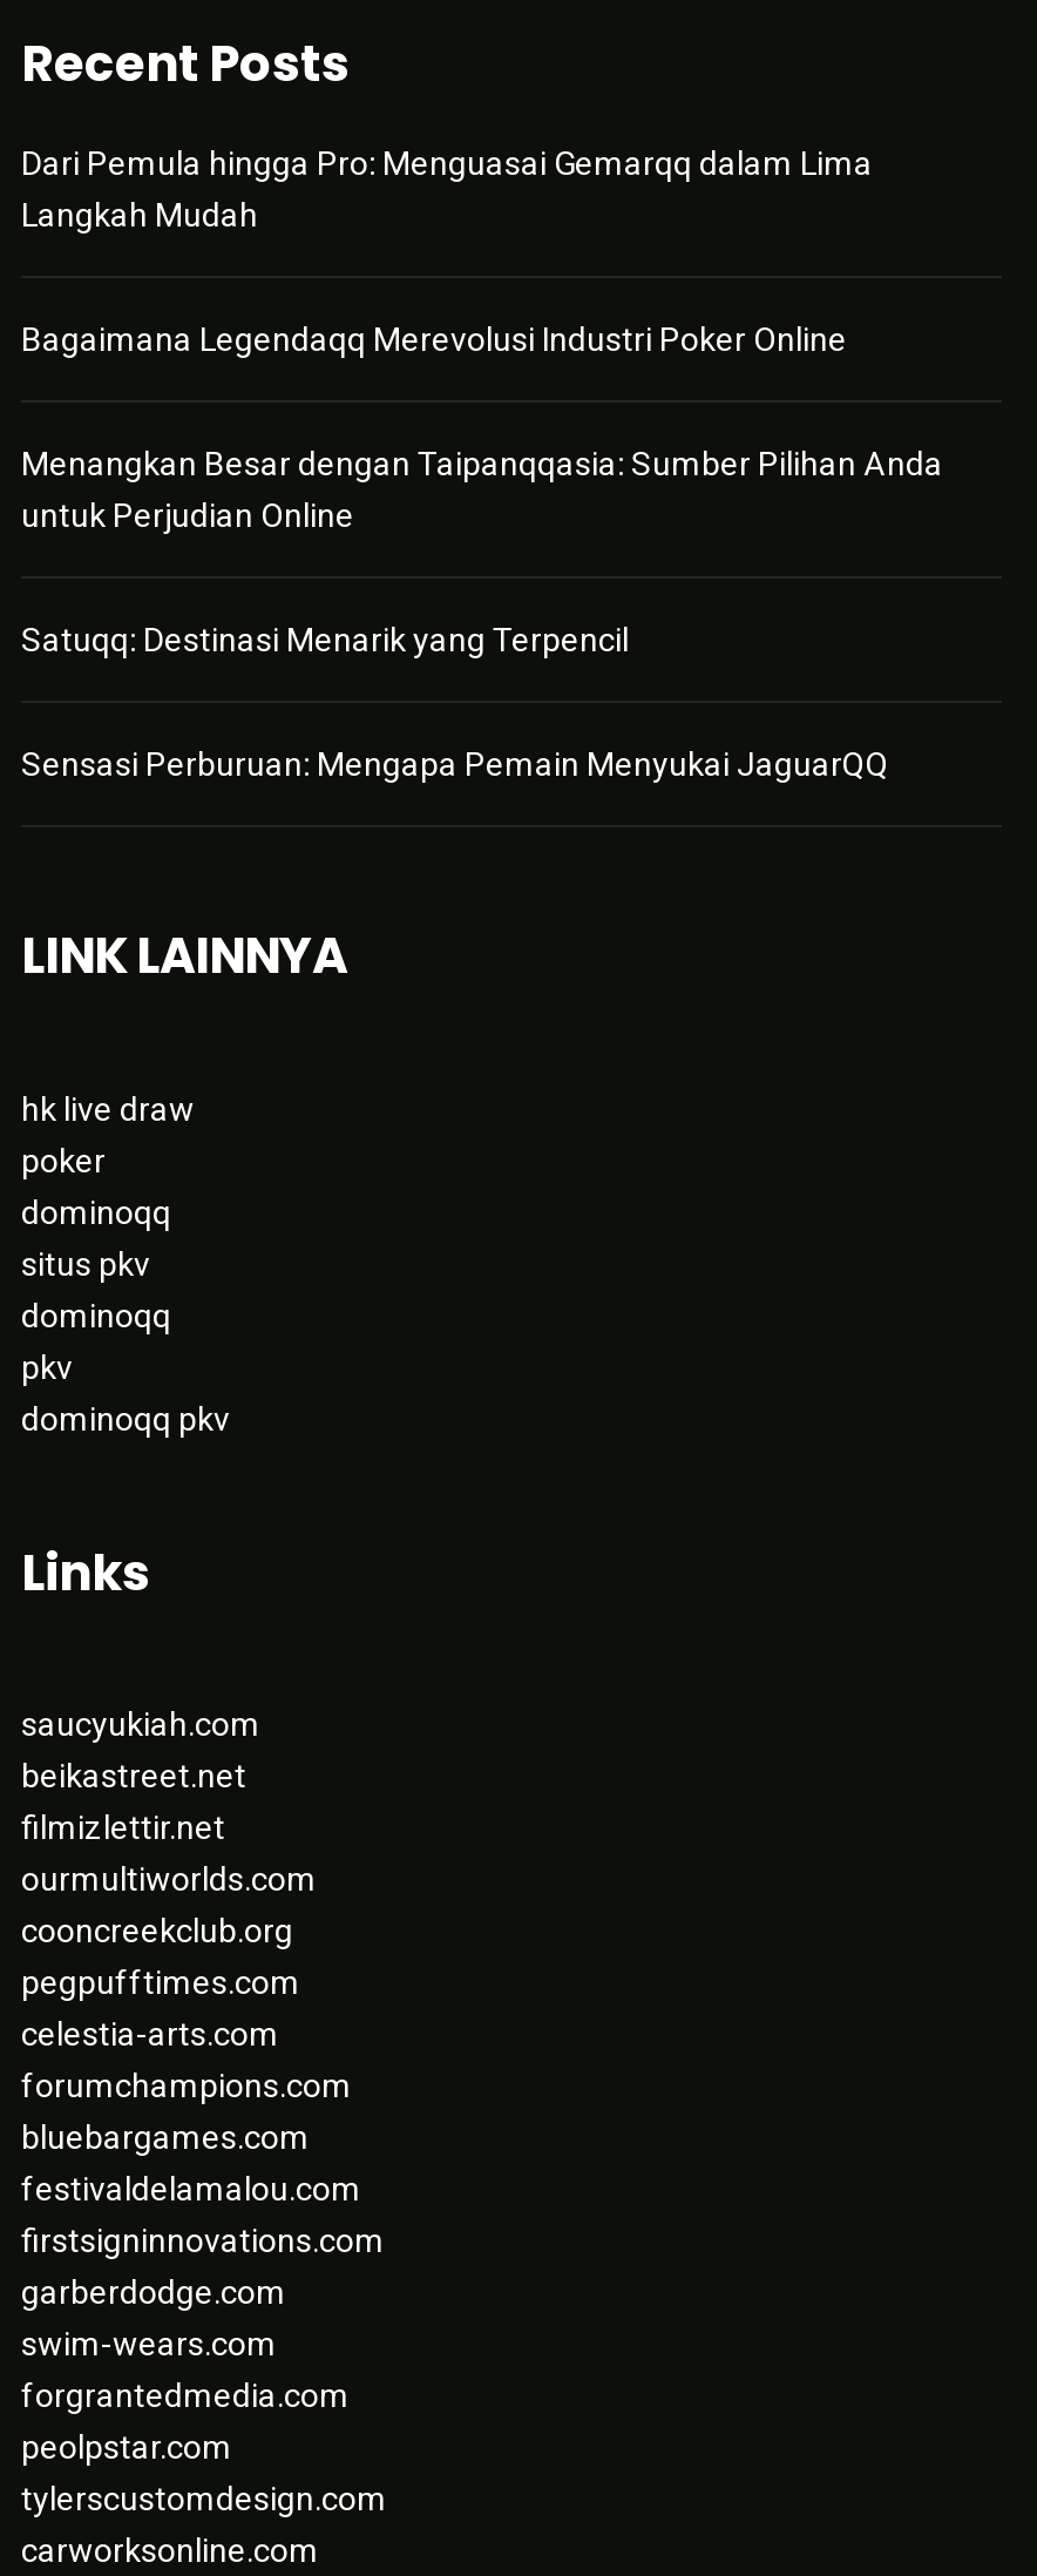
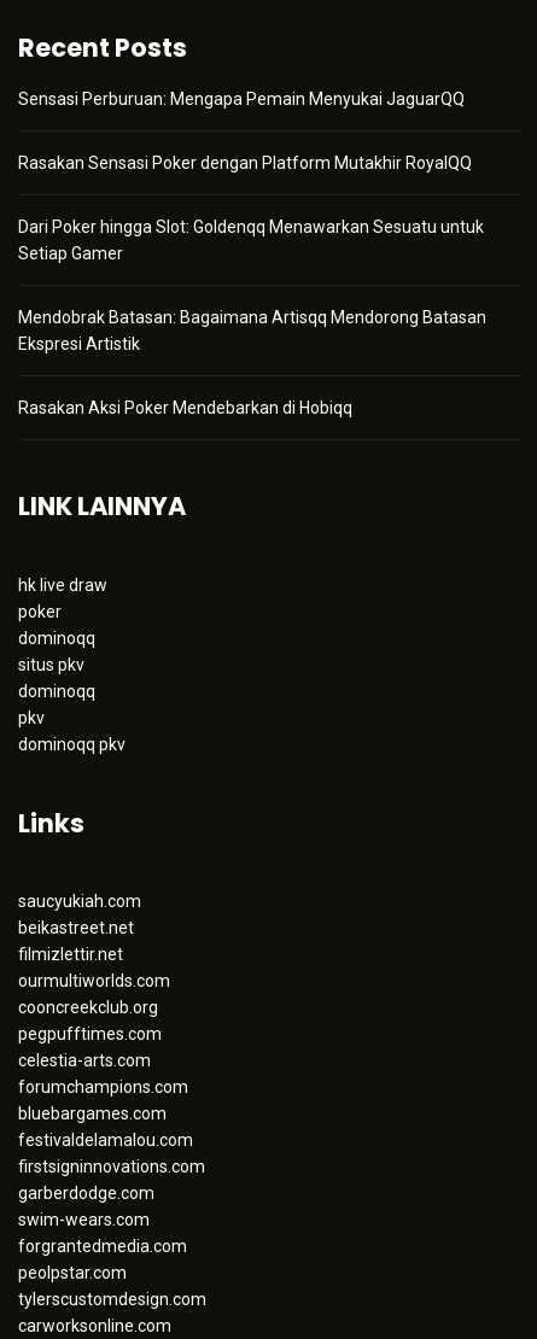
- Dari Pemula hingga Pro: Menguasai Gemarqq dalam Lima
- Langkah Mudah
- Bagaimana Legendaqq Merevolusi Industri Poker Online
- Menangkan Besar dengan Taipanqqasia: Sumber Pilihan Anda
- untuk Perjudian Online
- Satuqq: Destinasi Menarik yang Terpencil

moved up: Sensasi Perburuan: Mengapa Pemain Menyukai JaguarQQ

+ Rasakan Sensasi Poker dengan Platform Mutakhir RoyalQQ
+ Dari Poker hingga Slot: Goldenqq Menawarkan Sesuatu untuk
+ Setiap Gamer
+ Mendobrak Batasan: Bagaimana Artisqq Mendorong Batasan
+ Ekspresi Artistik
+ Rasakan Aksi Poker Mendebarkan di Hobiqq
